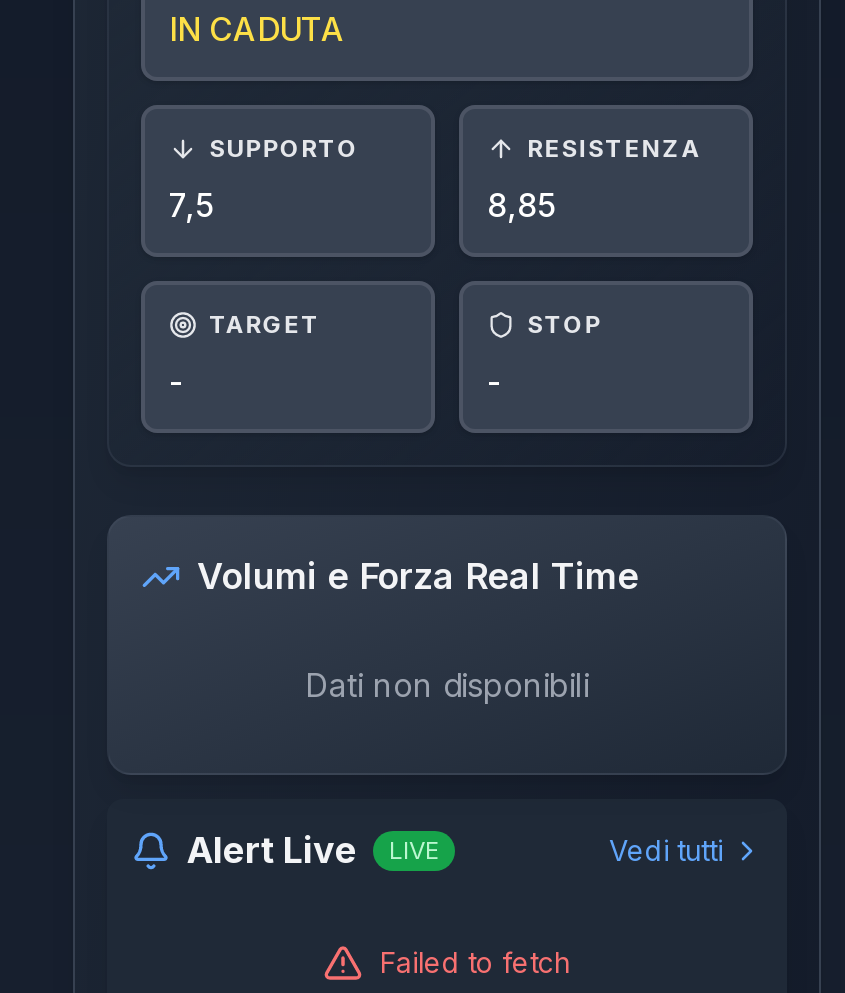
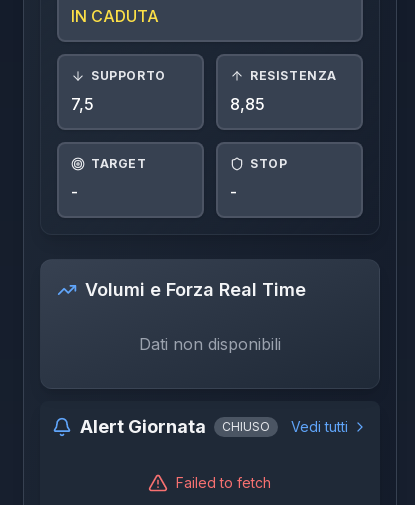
- Alert Live
- LIVE
+ Alert Giornata
+ CHIUSO
